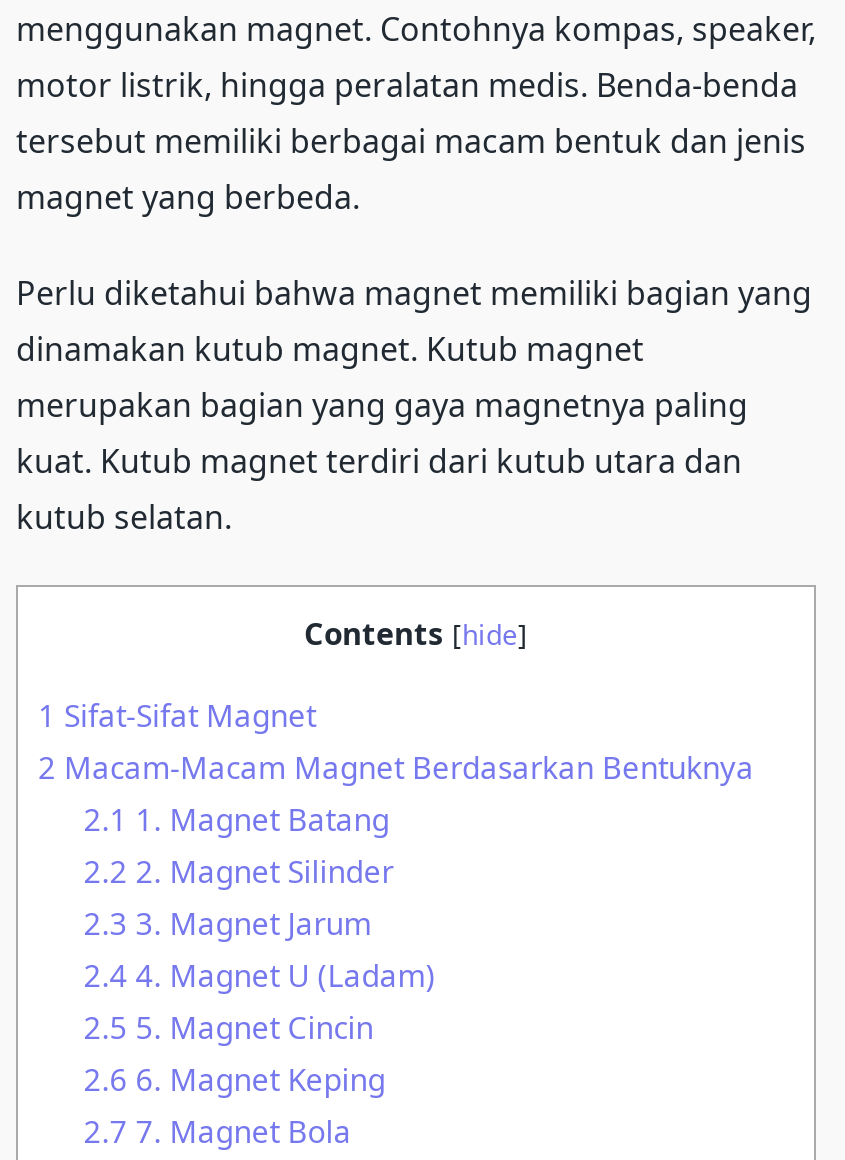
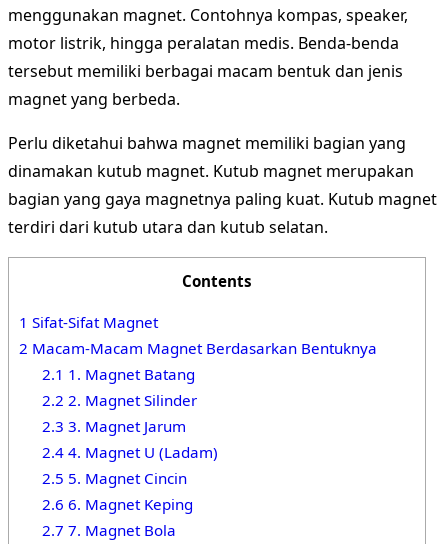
- Contents [hide]
+ Contents
